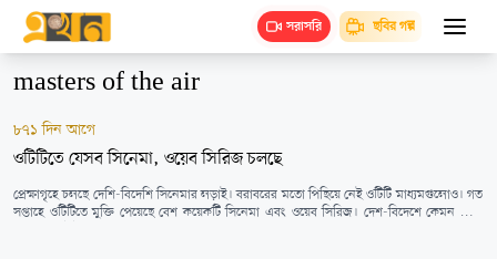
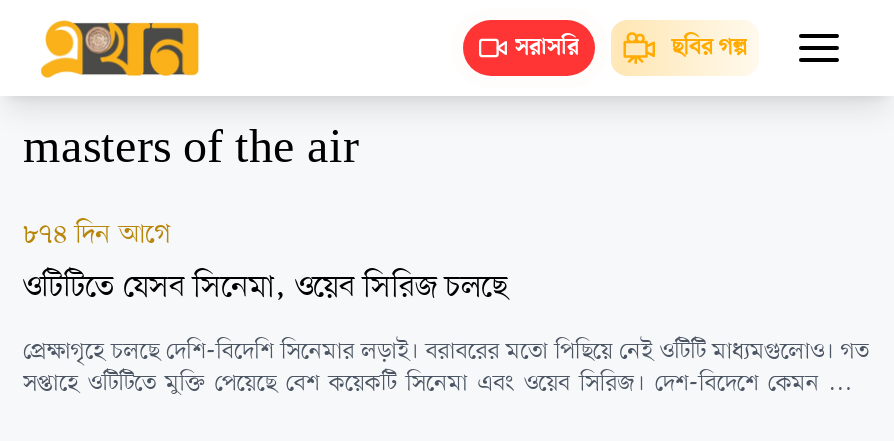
- ৮৭১ দিন আগে
+ ৮৭৪ দিন আগে
